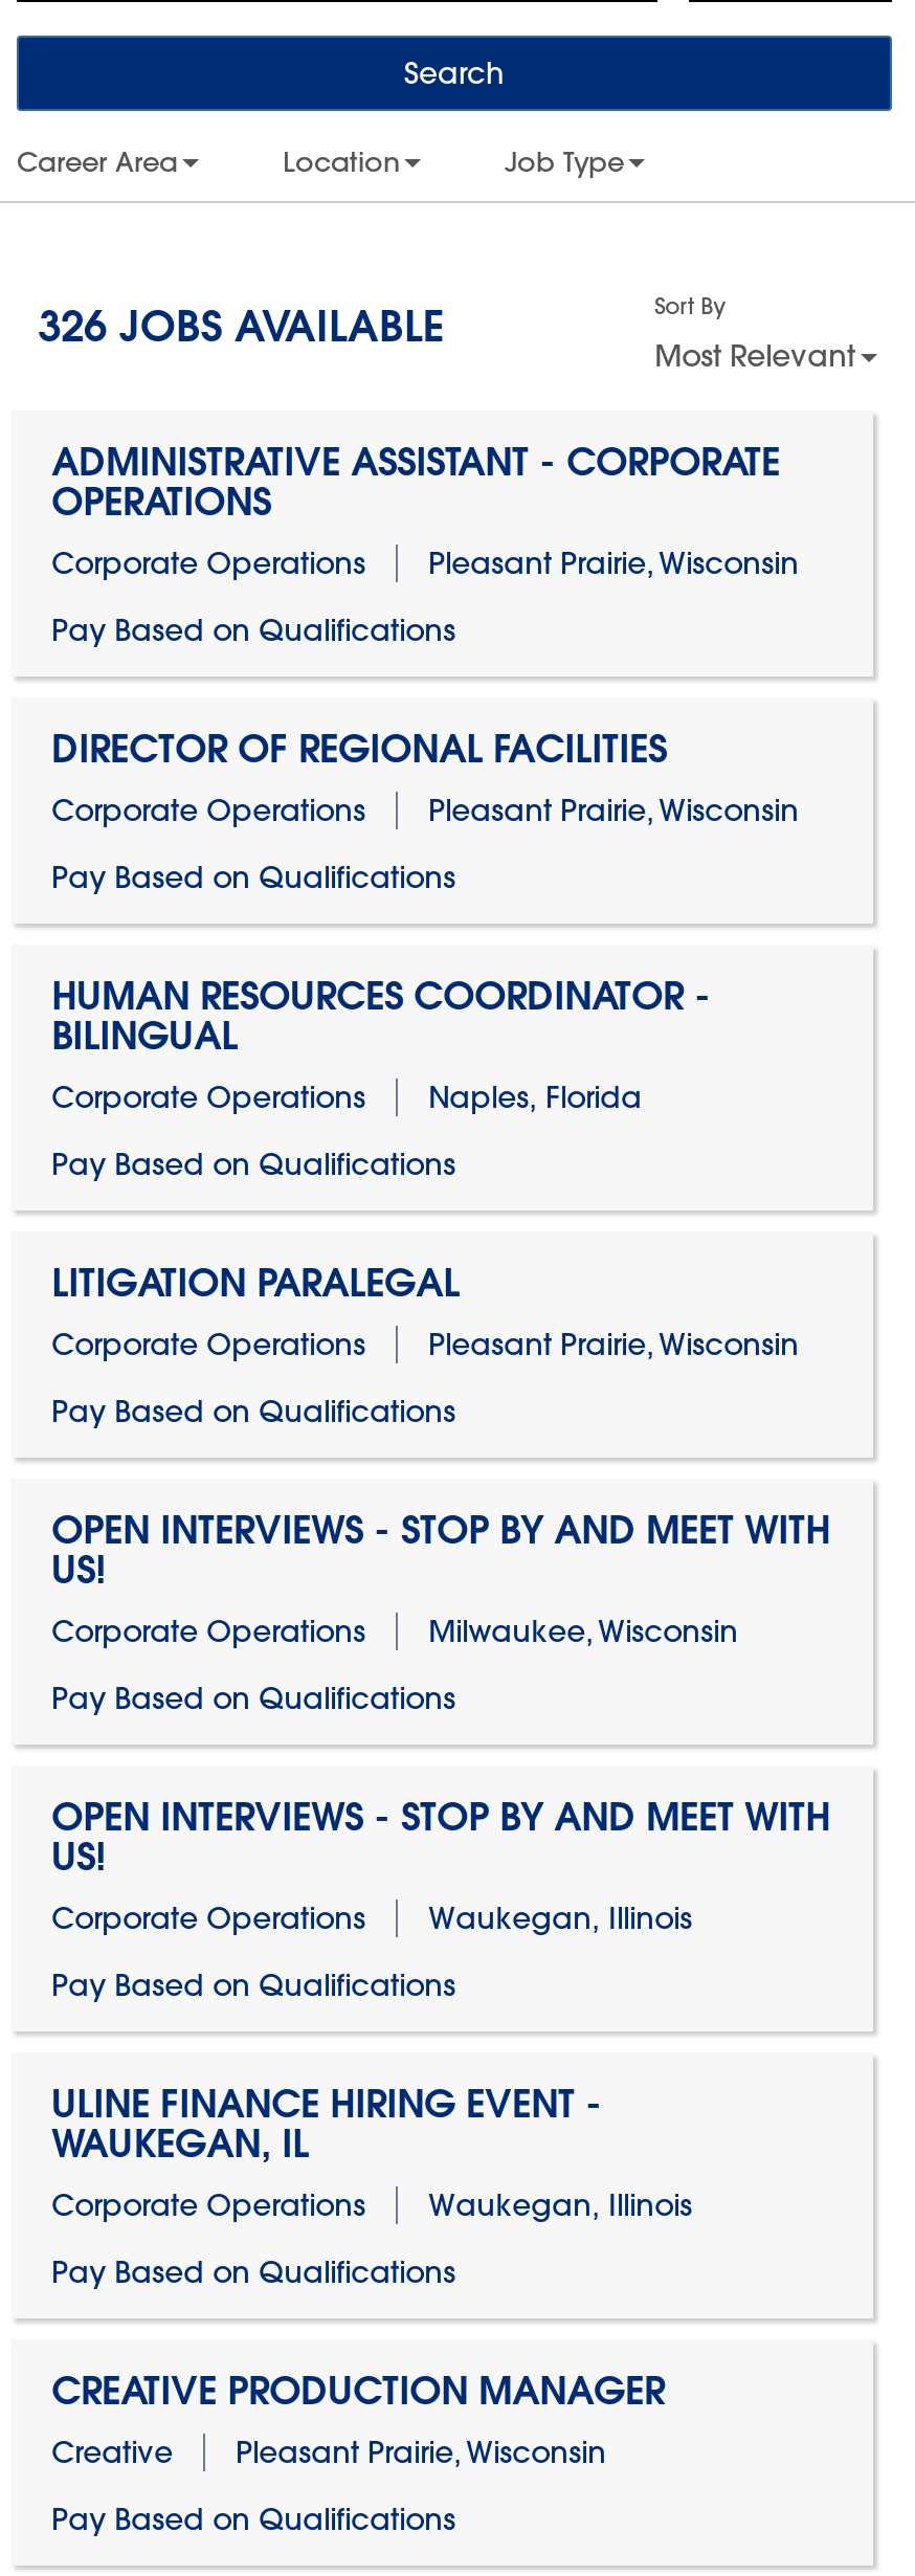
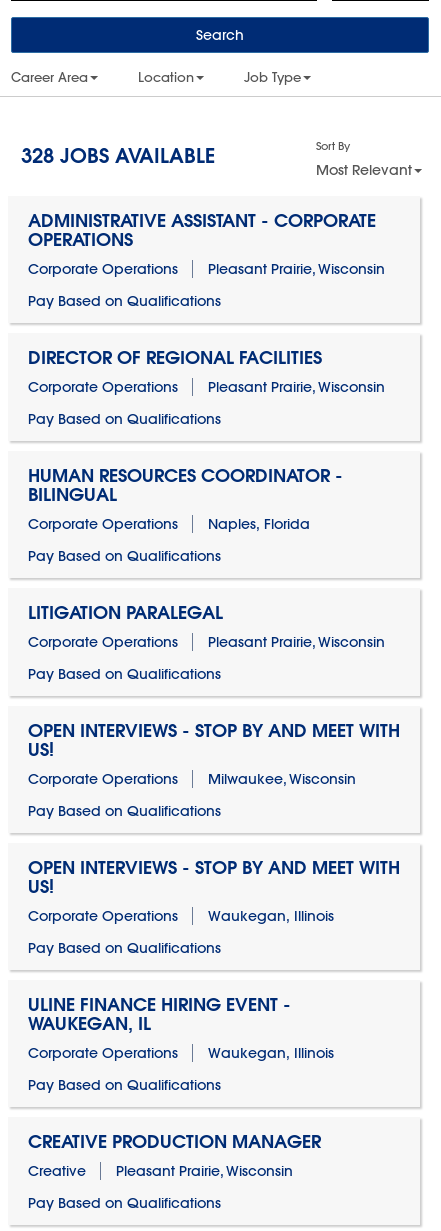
- 326 JOBS AVAILABLE
+ 328 JOBS AVAILABLE
